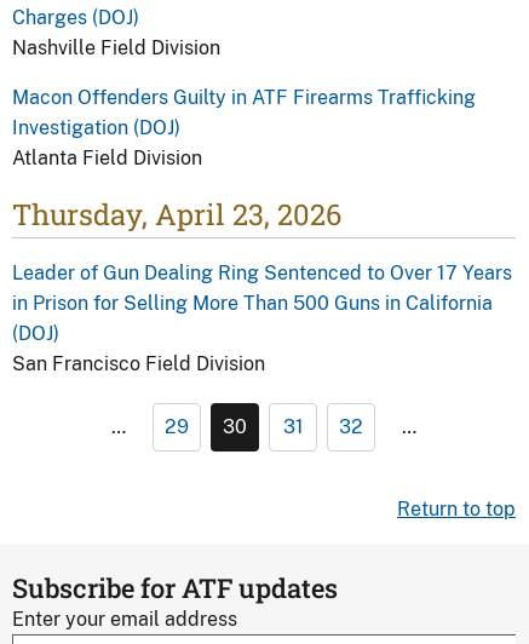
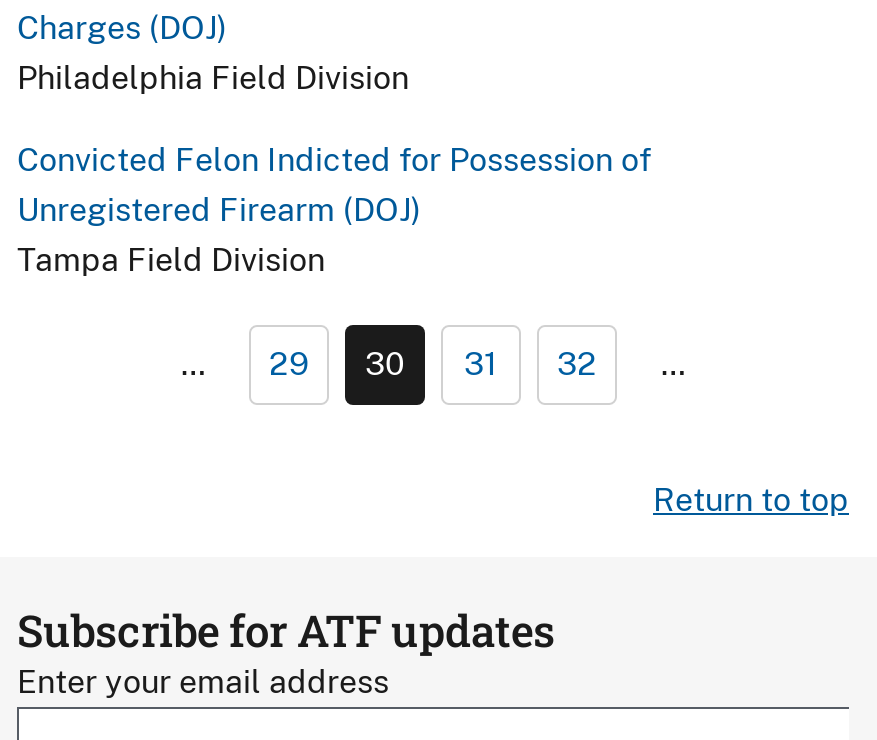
- Nashville Field Division
- Macon Offenders Guilty in ATF Firearms Trafficking
- Investigation (DOJ)
- Atlanta Field Division
- Thursday, April 23, 2026
- Leader of Gun Dealing Ring Sentenced to Over 17 Years
- in Prison for Selling More Than 500 Guns in California
- (DOJ)
- San Francisco Field Division
+ Philadelphia Field Division
+ Convicted Felon Indicted for Possession of
+ Unregistered Firearm (DOJ)
+ Tampa Field Division
